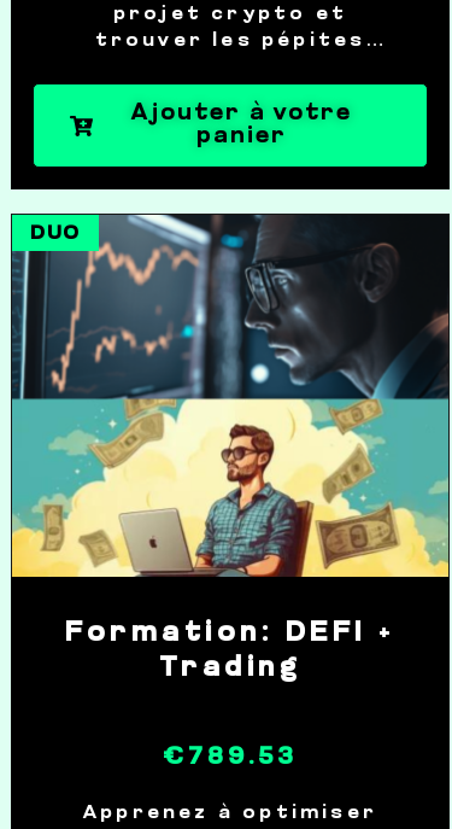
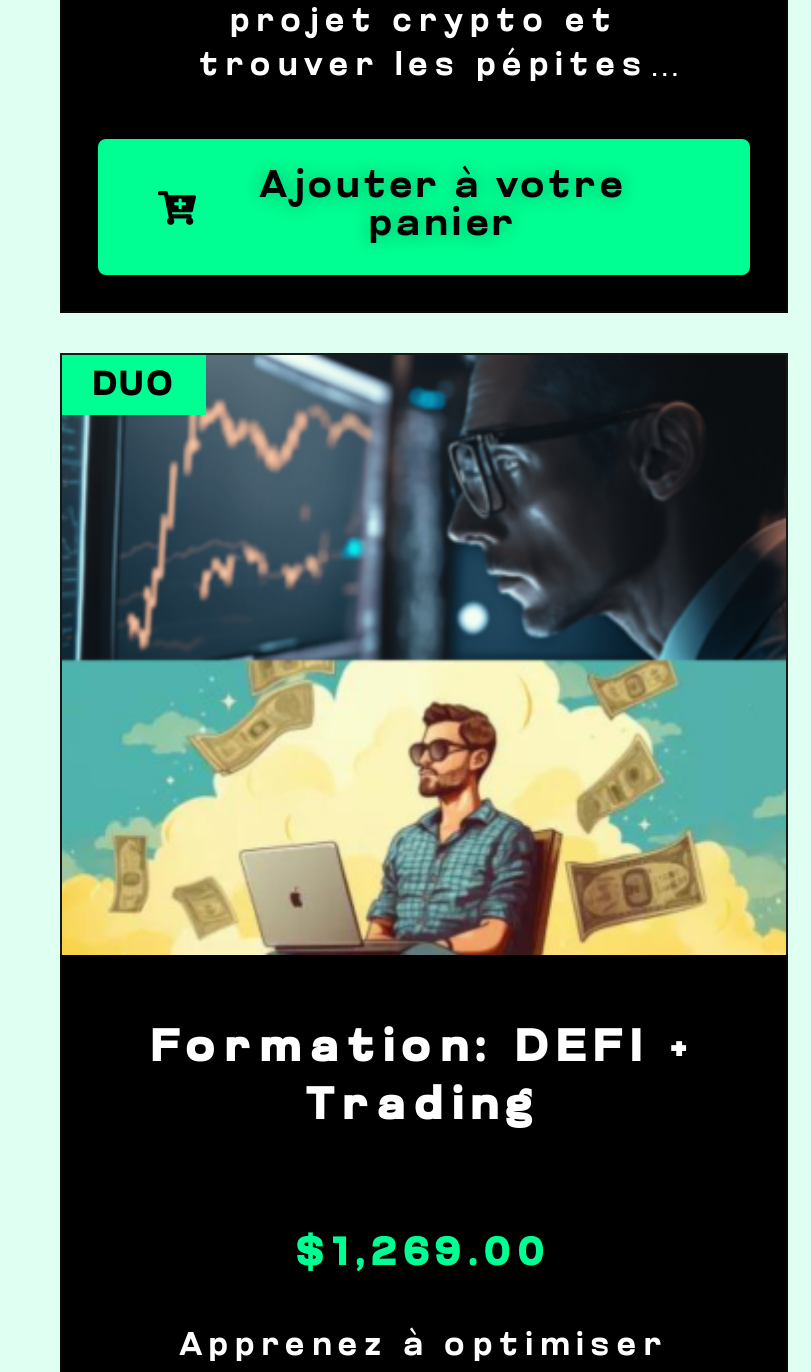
- €789.53
+ $1,269.00
